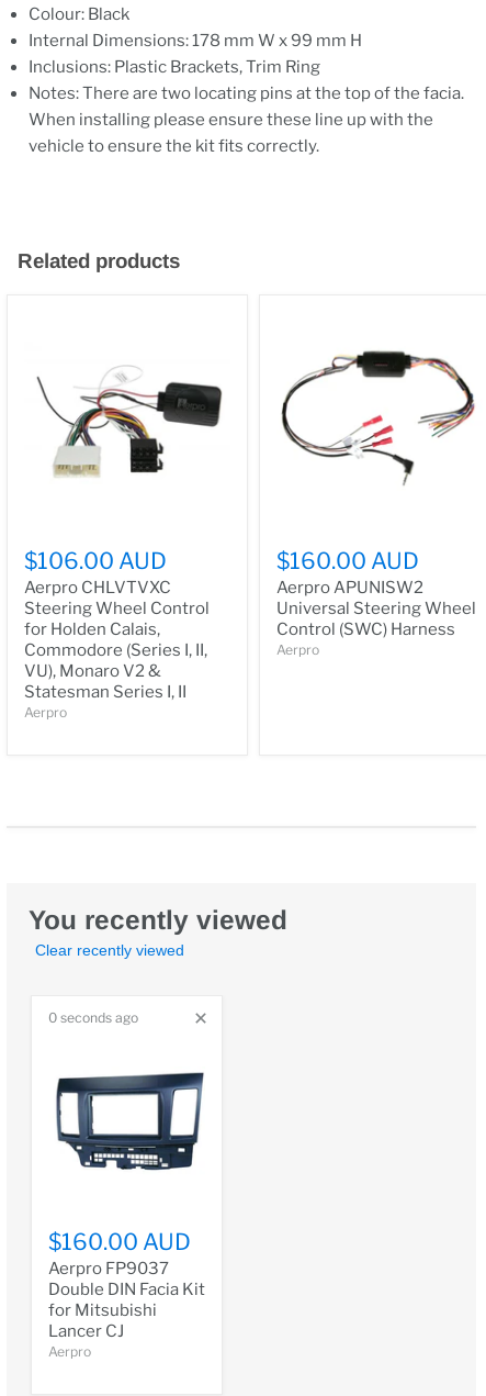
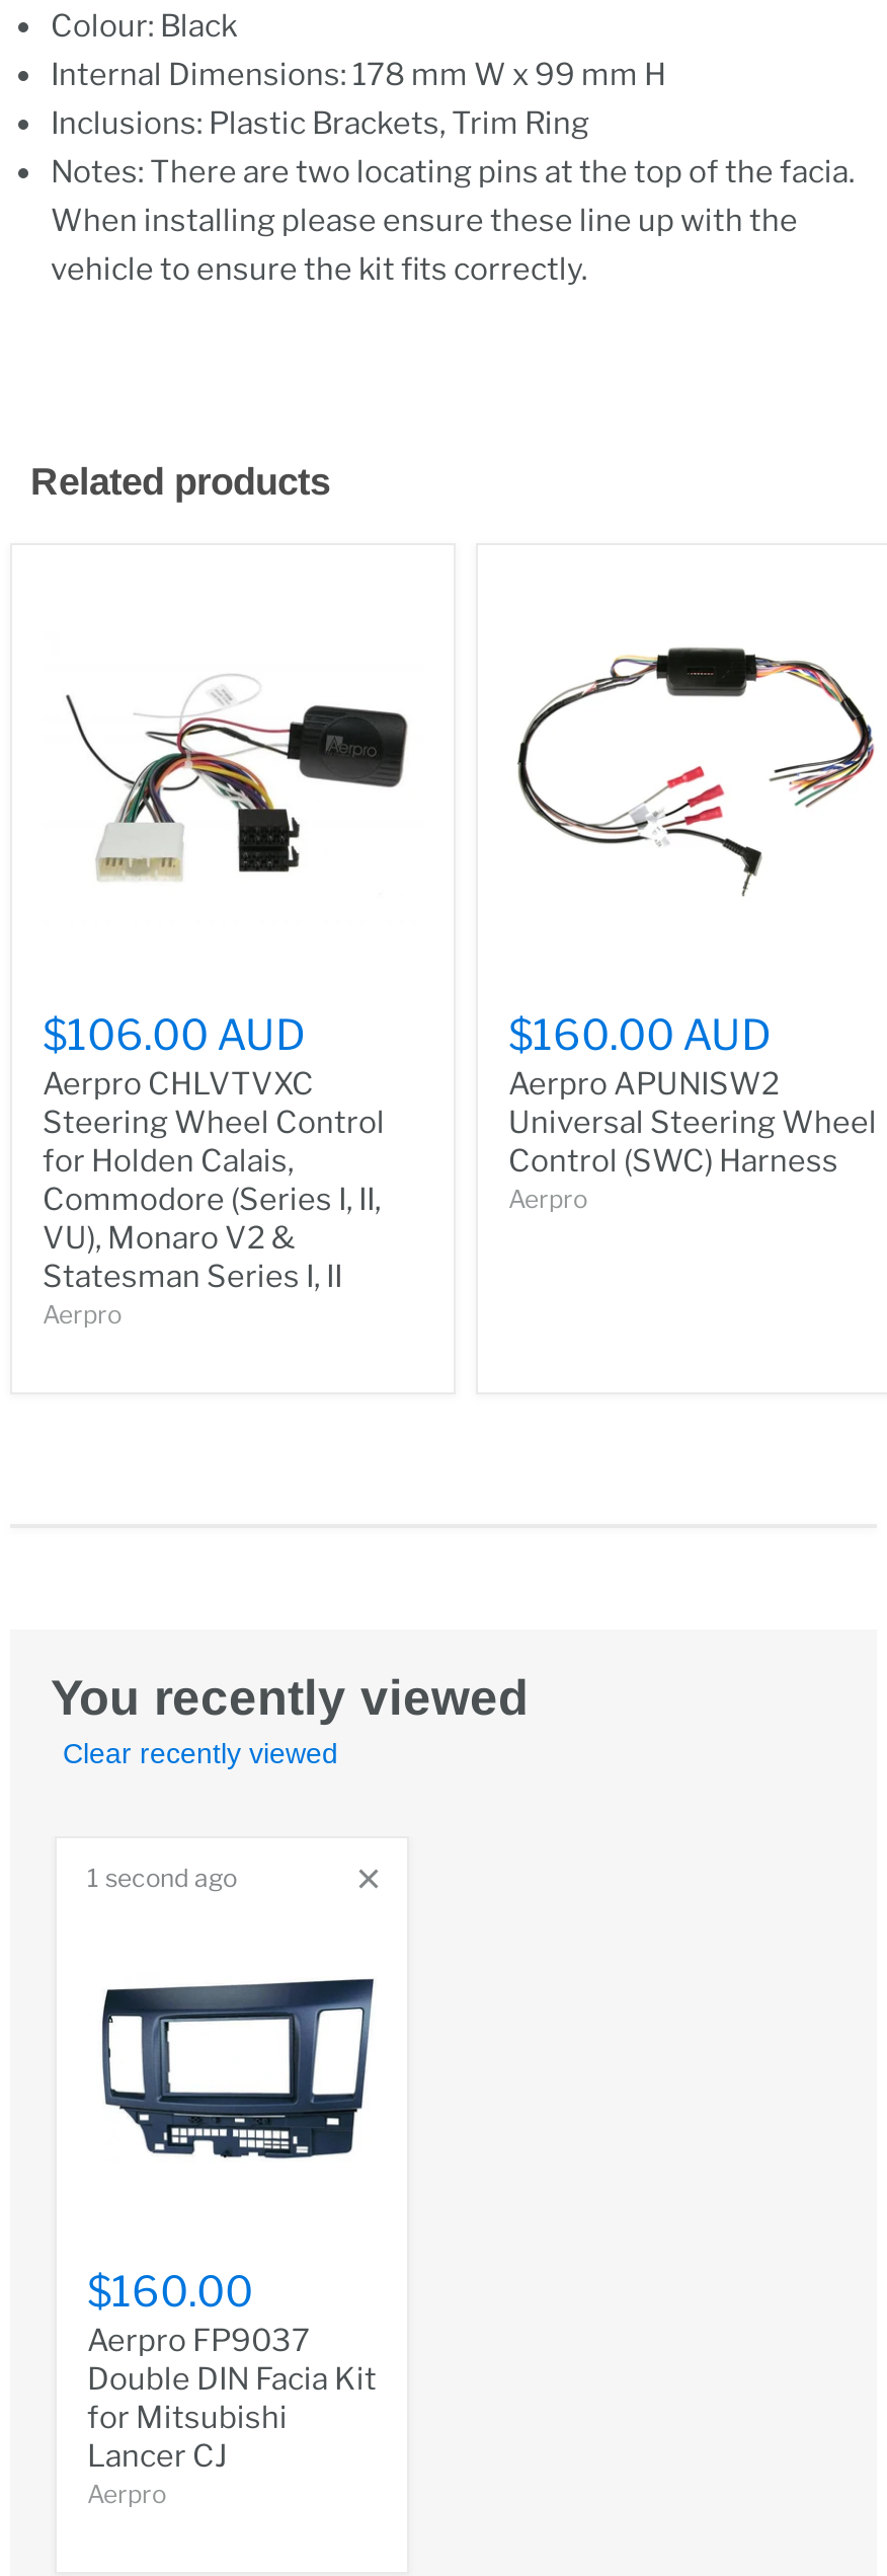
- 0 seconds ago
+ 1 second ago

- $160.00 AUD
+ $160.00
